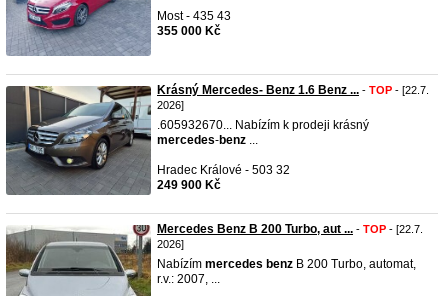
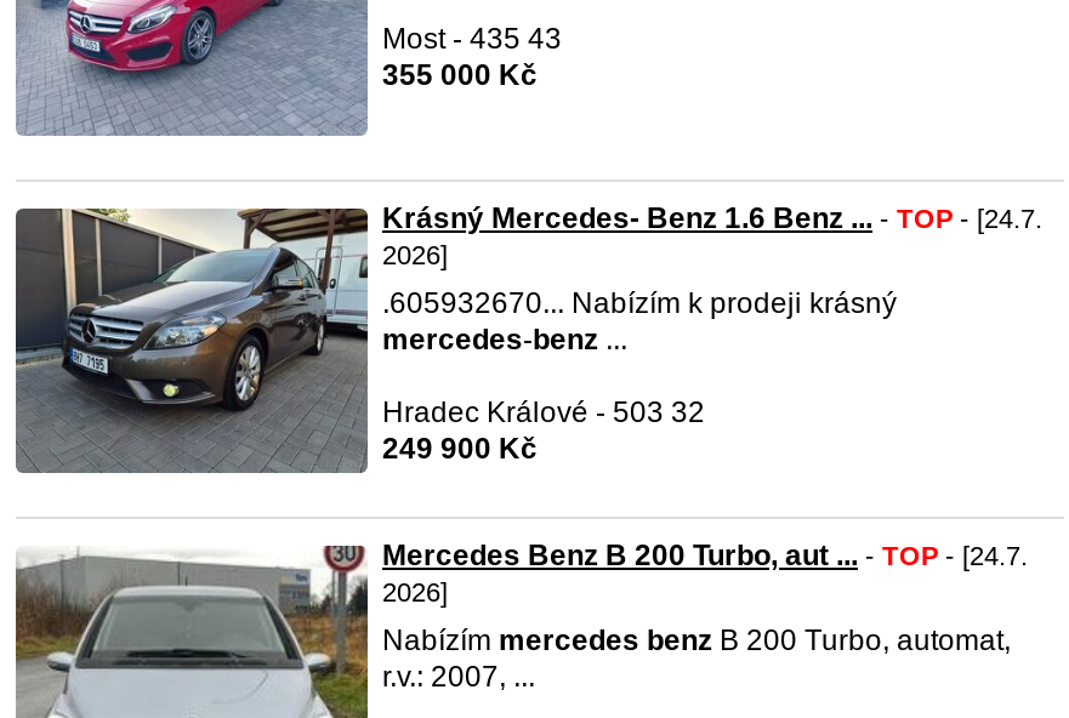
- Krásný Mercedes- Benz 1.6 Benz ... - TOP - [22.7.
+ Krásný Mercedes- Benz 1.6 Benz ... - TOP - [24.7.

- Mercedes Benz B 200 Turbo, aut ... - TOP - [22.7.
+ Mercedes Benz B 200 Turbo, aut ... - TOP - [24.7.
